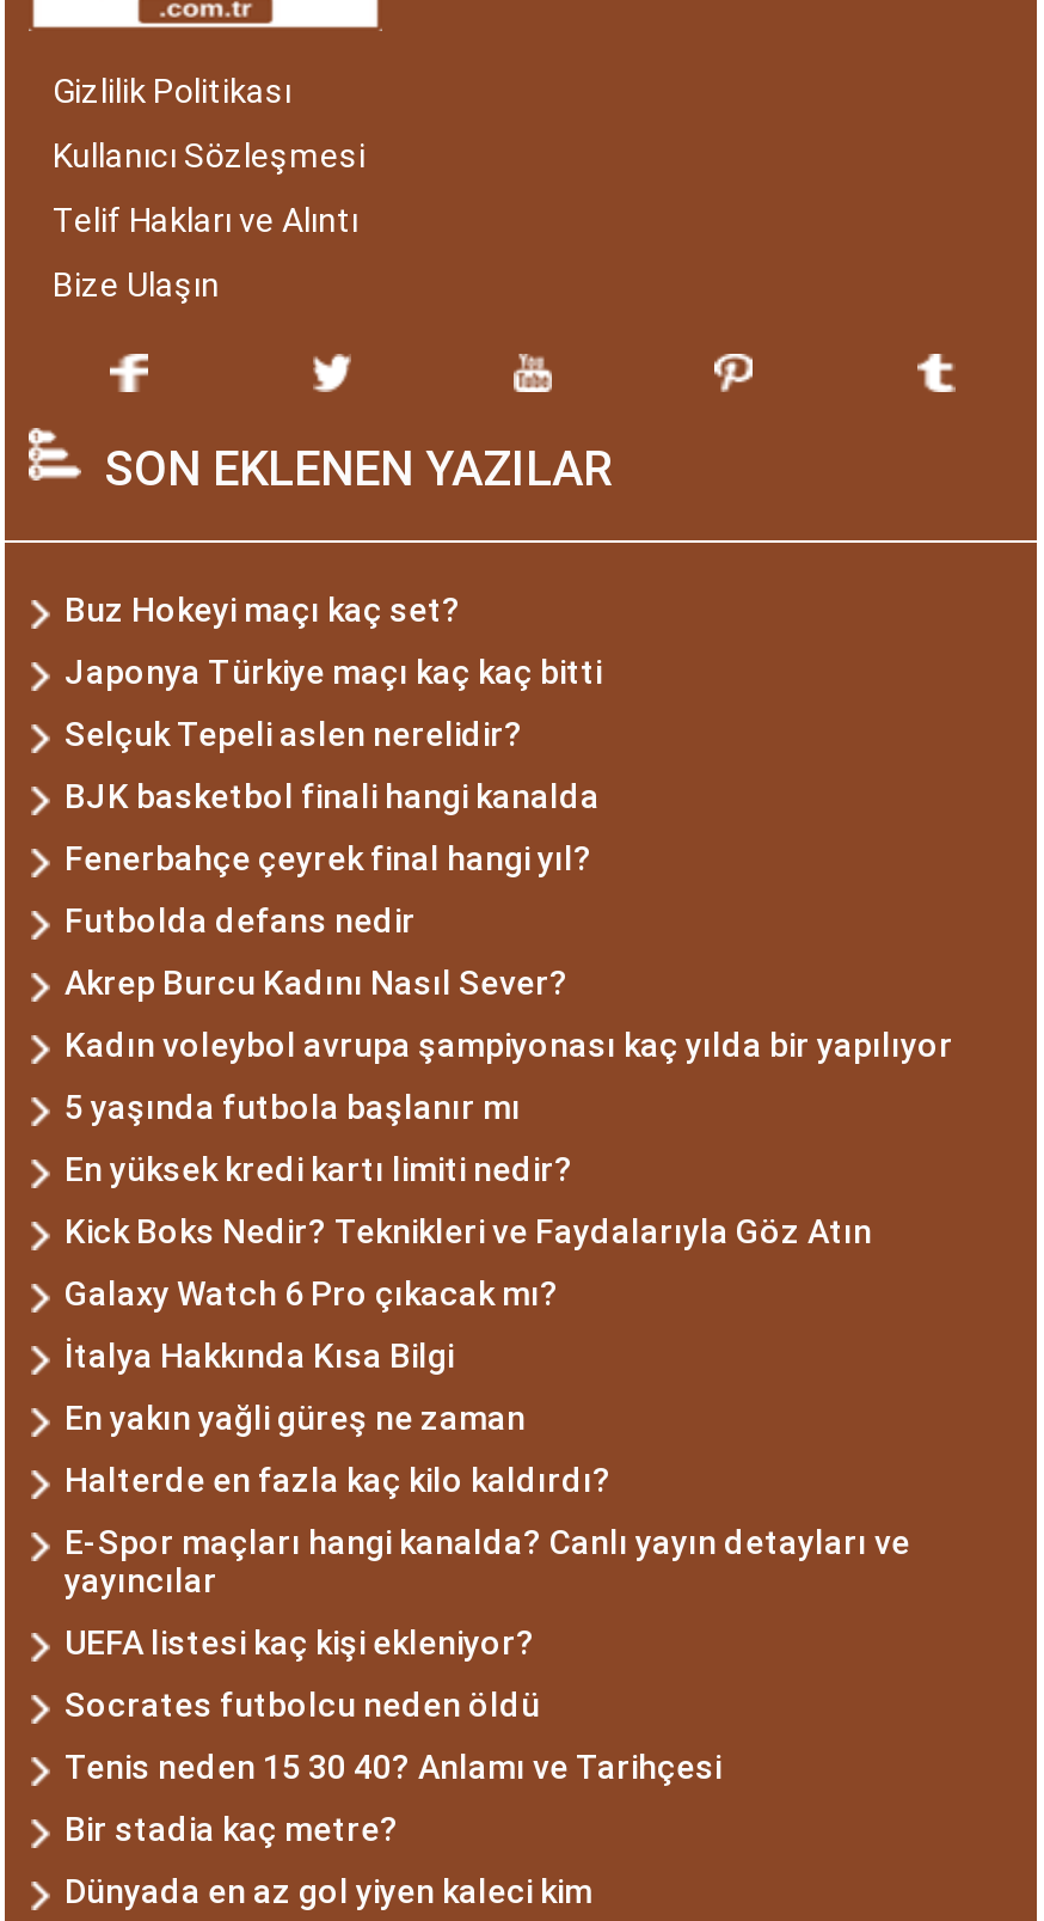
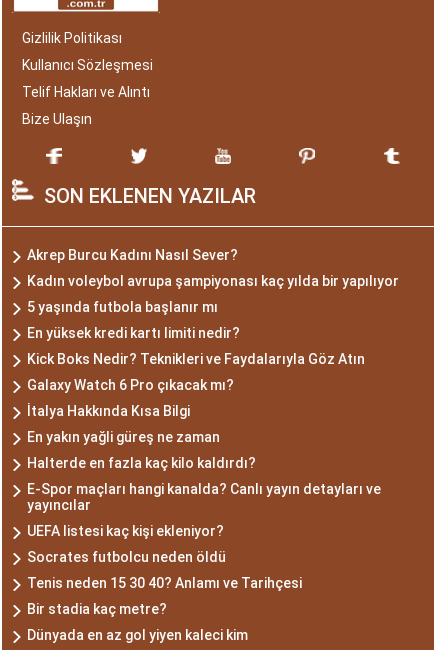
- Buz Hokeyi maçı kaç set?
- Japonya Türkiye maçı kaç kaç bitti
- Selçuk Tepeli aslen nerelidir?
- BJK basketbol finali hangi kanalda
- Fenerbahçe çeyrek final hangi yıl?
- Futbolda defans nedir
